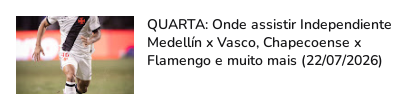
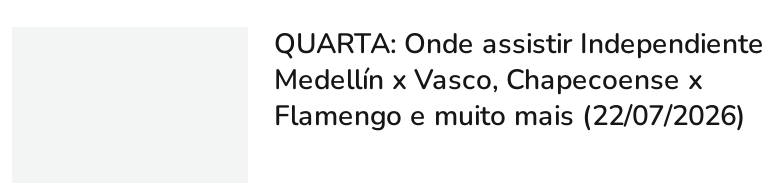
- [image]
